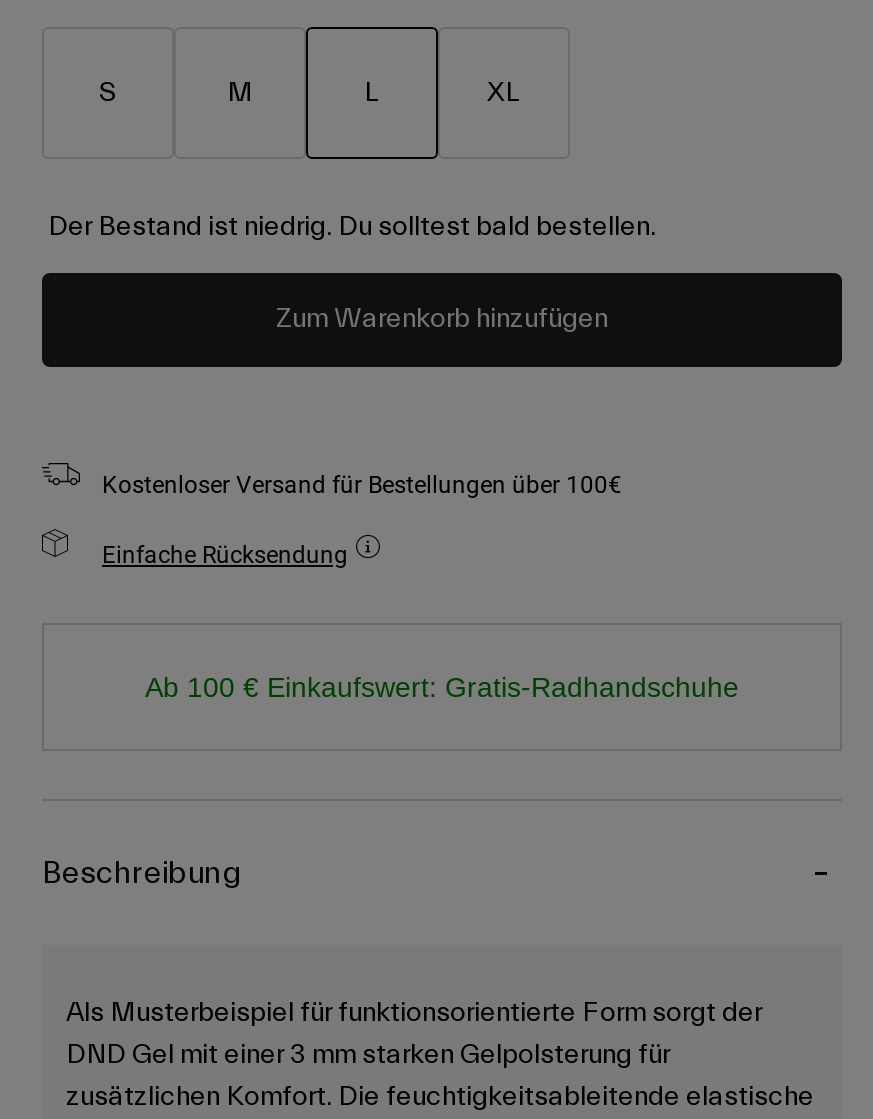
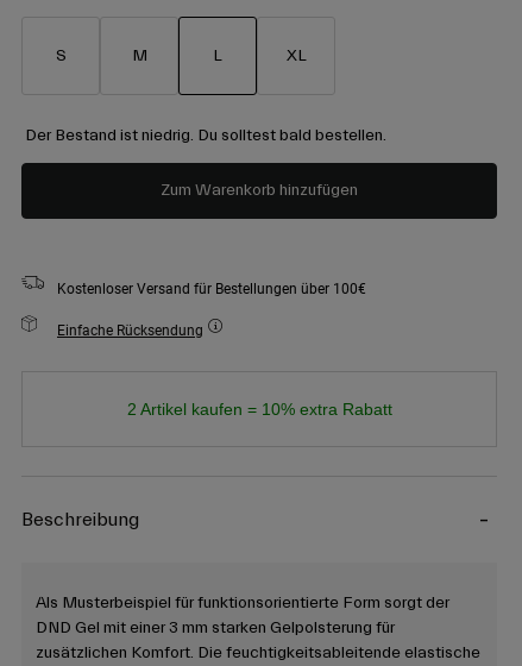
- Ab 100 € Einkaufswert: Gratis-Radhandschuhe
+ 2 Artikel kaufen = 10% extra Rabatt
